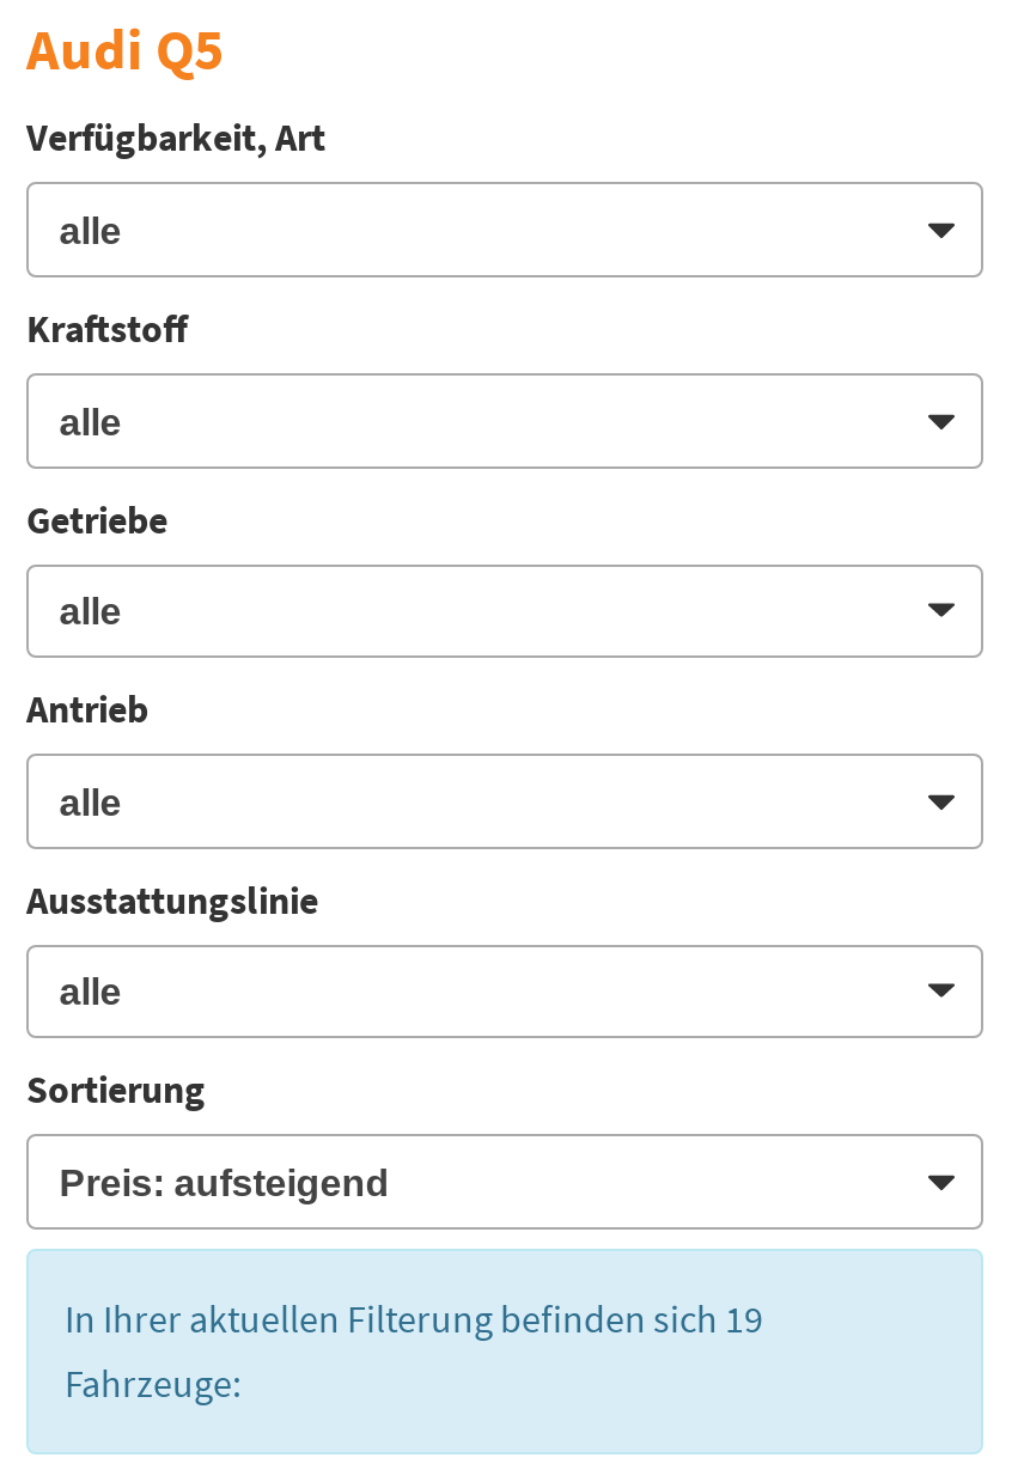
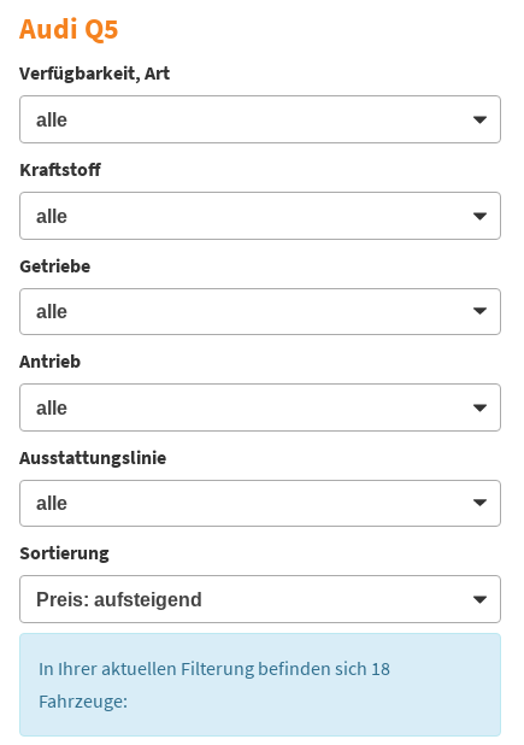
- In Ihrer aktuellen Filterung befinden sich 19
+ In Ihrer aktuellen Filterung befinden sich 18
